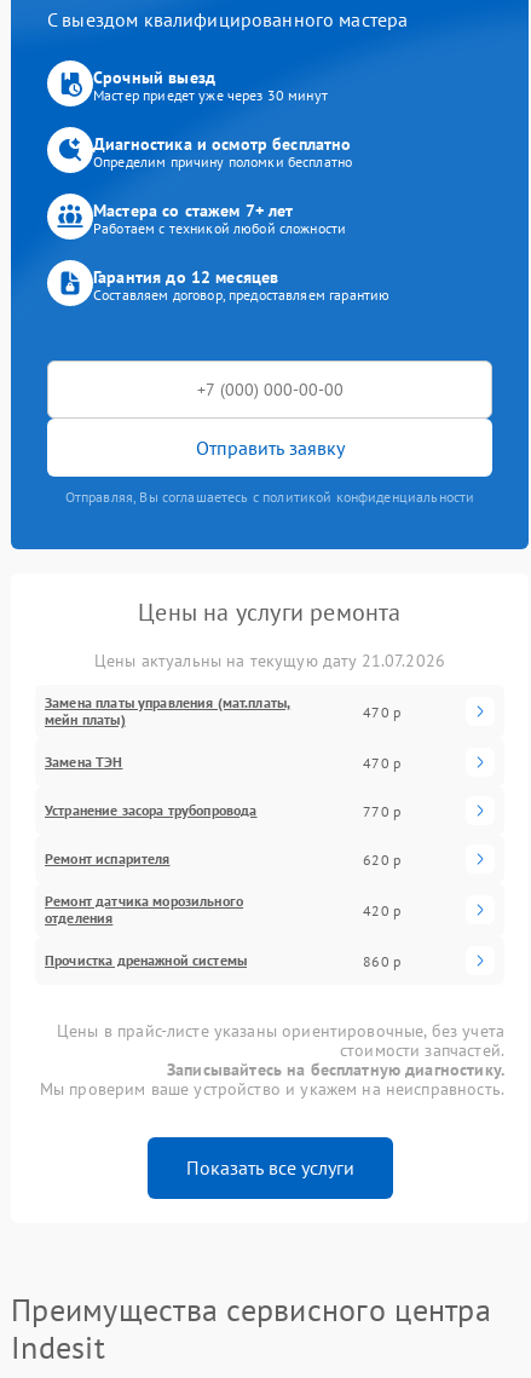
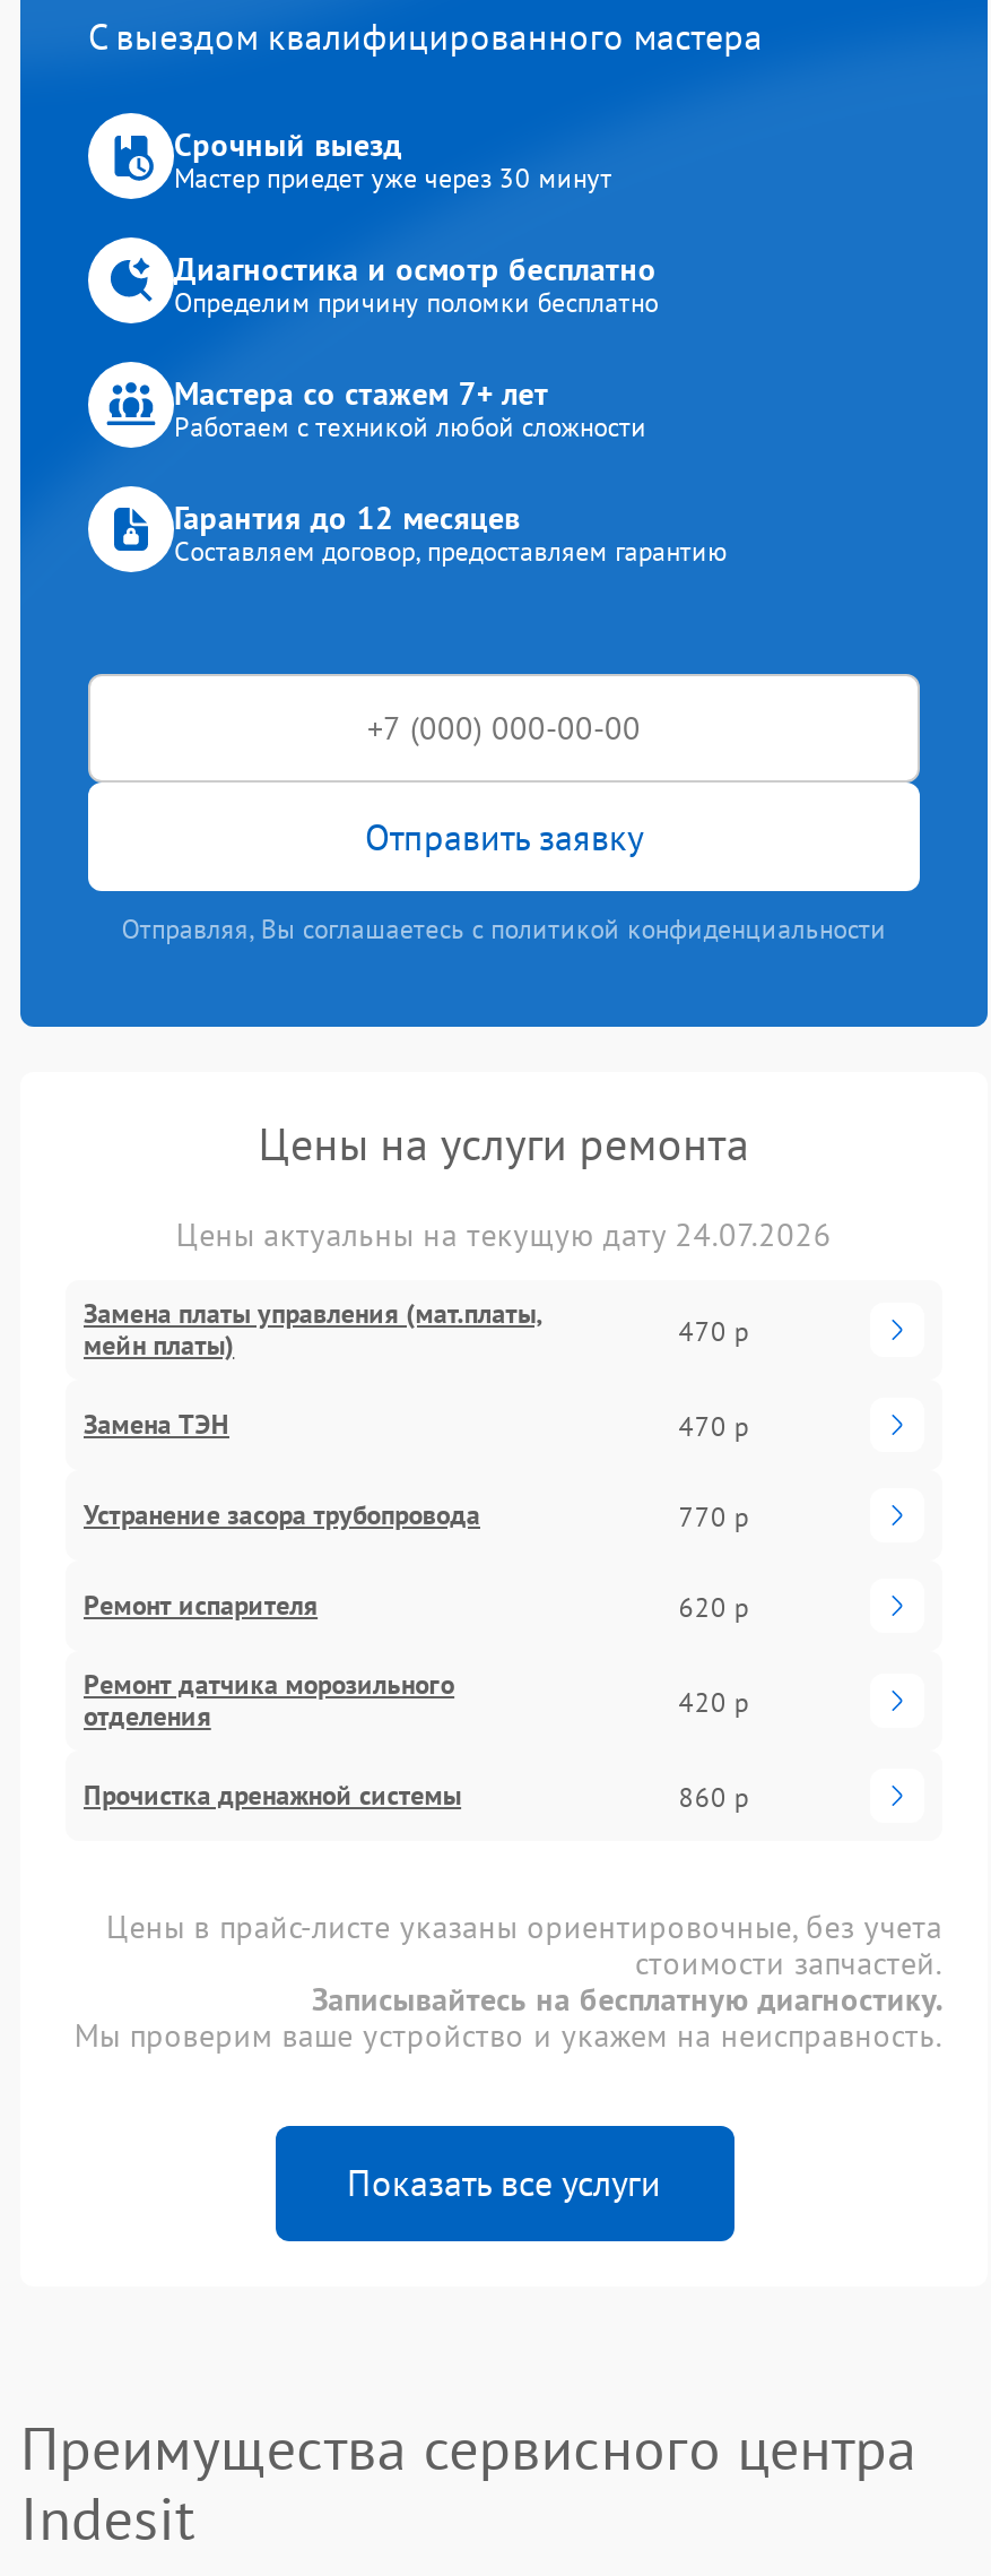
- Цены актуальны на текущую дату 21.07.2026
+ Цены актуальны на текущую дату 24.07.2026
